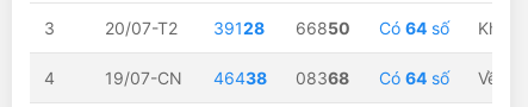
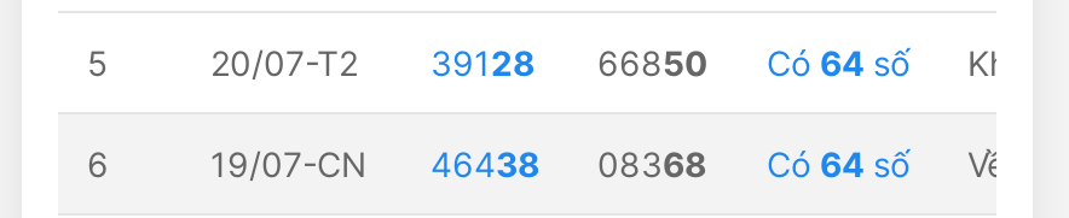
- 3
+ 5

- 4
+ 6
